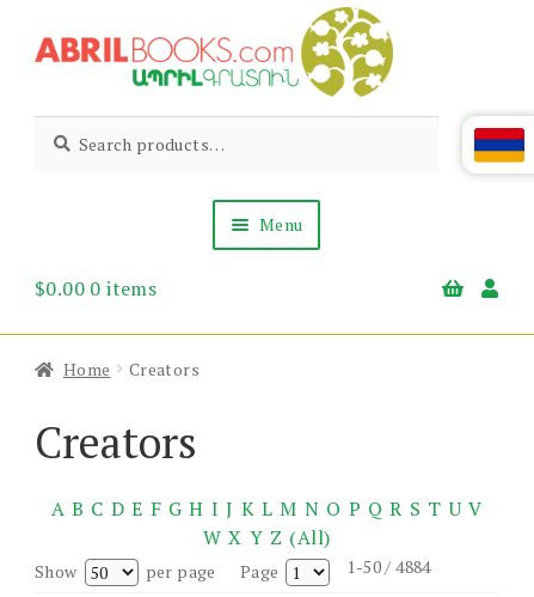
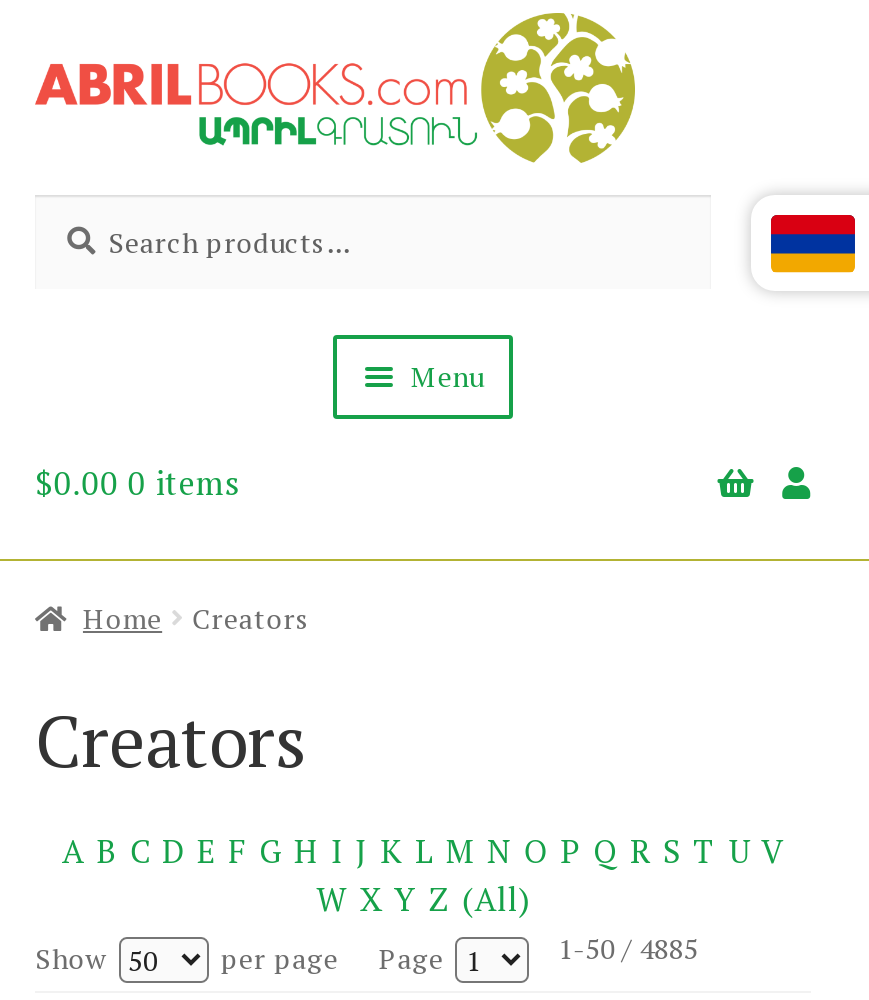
- 1-50 / 4884
+ 1-50 / 4885
